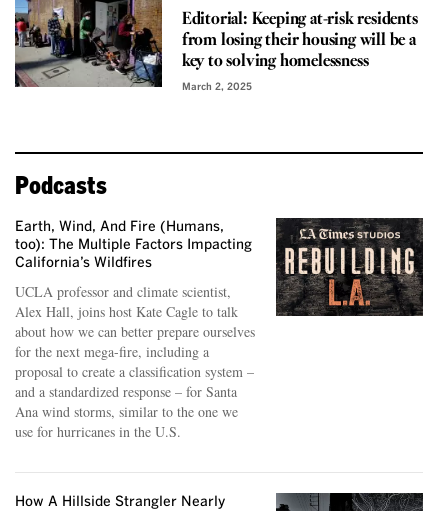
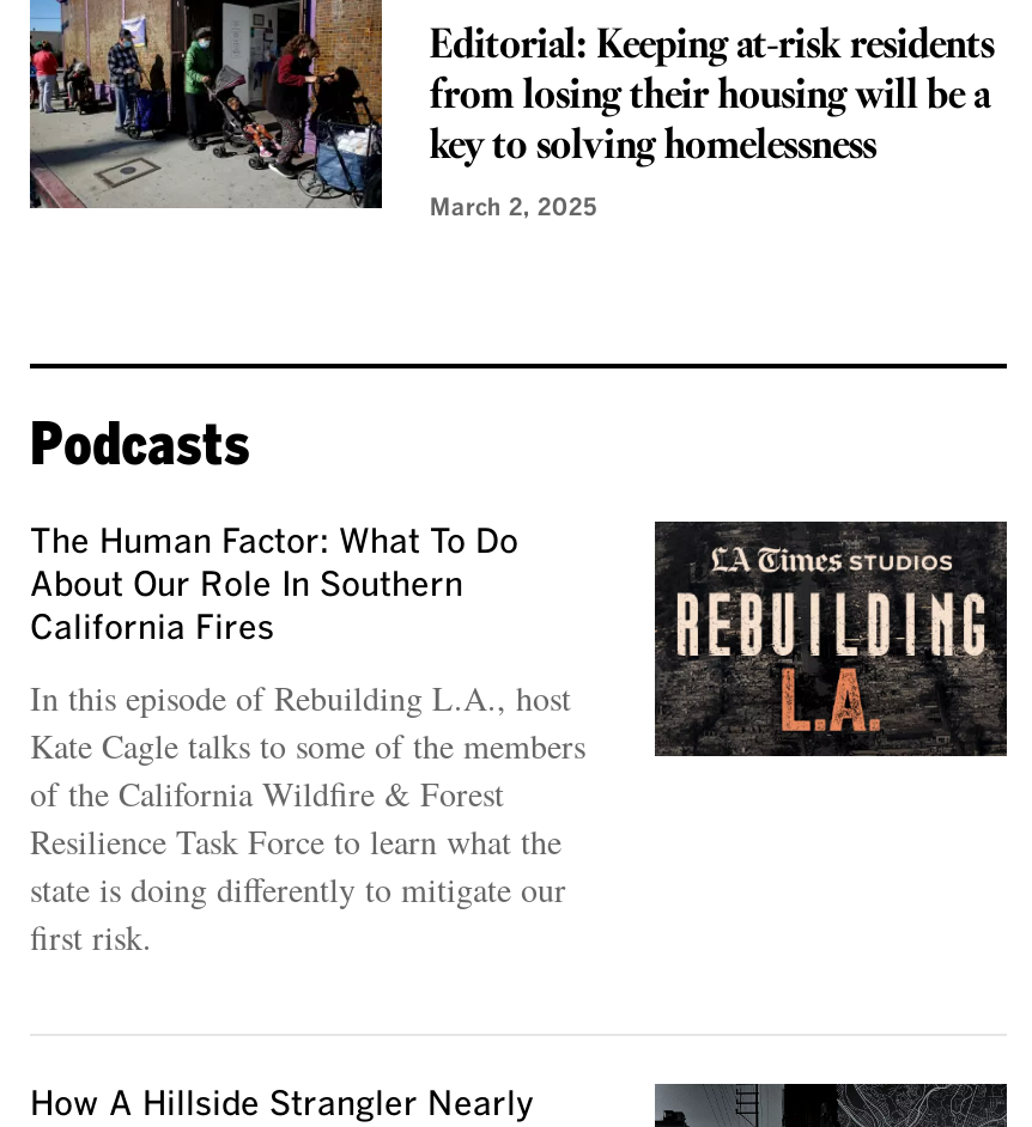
- Earth, Wind, And Fire (Humans,
- too): The Multiple Factors Impacting
- California’s Wildfires
+ The Human Factor: What To Do
+ About Our Role In Southern
+ California Fires

- UCLA professor and climate scientist,
- Alex Hall, joins host Kate Cagle to talk
- about how we can better prepare ourselves
- for the next mega-fire, including a
- proposal to create a classification system –
- and a standardized response – for Santa
- Ana wind storms, similar to the one we
- use for hurricanes in the U.S.
+ In this episode of Rebuilding L.A., host
+ Kate Cagle talks to some of the members
+ of the California Wildfire & Forest
+ Resilience Task Force to learn what the
+ state is doing differently to mitigate our
+ first risk.
